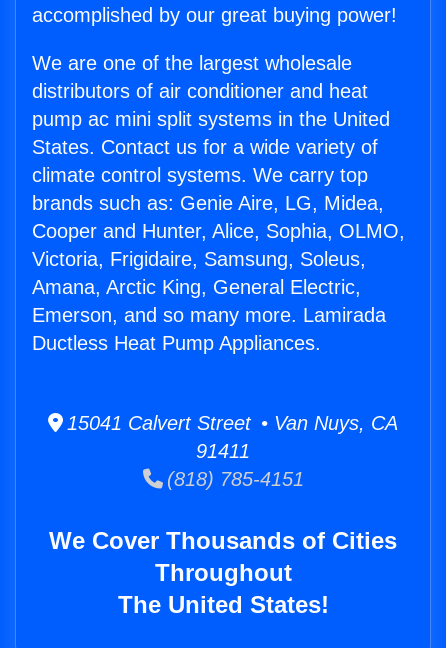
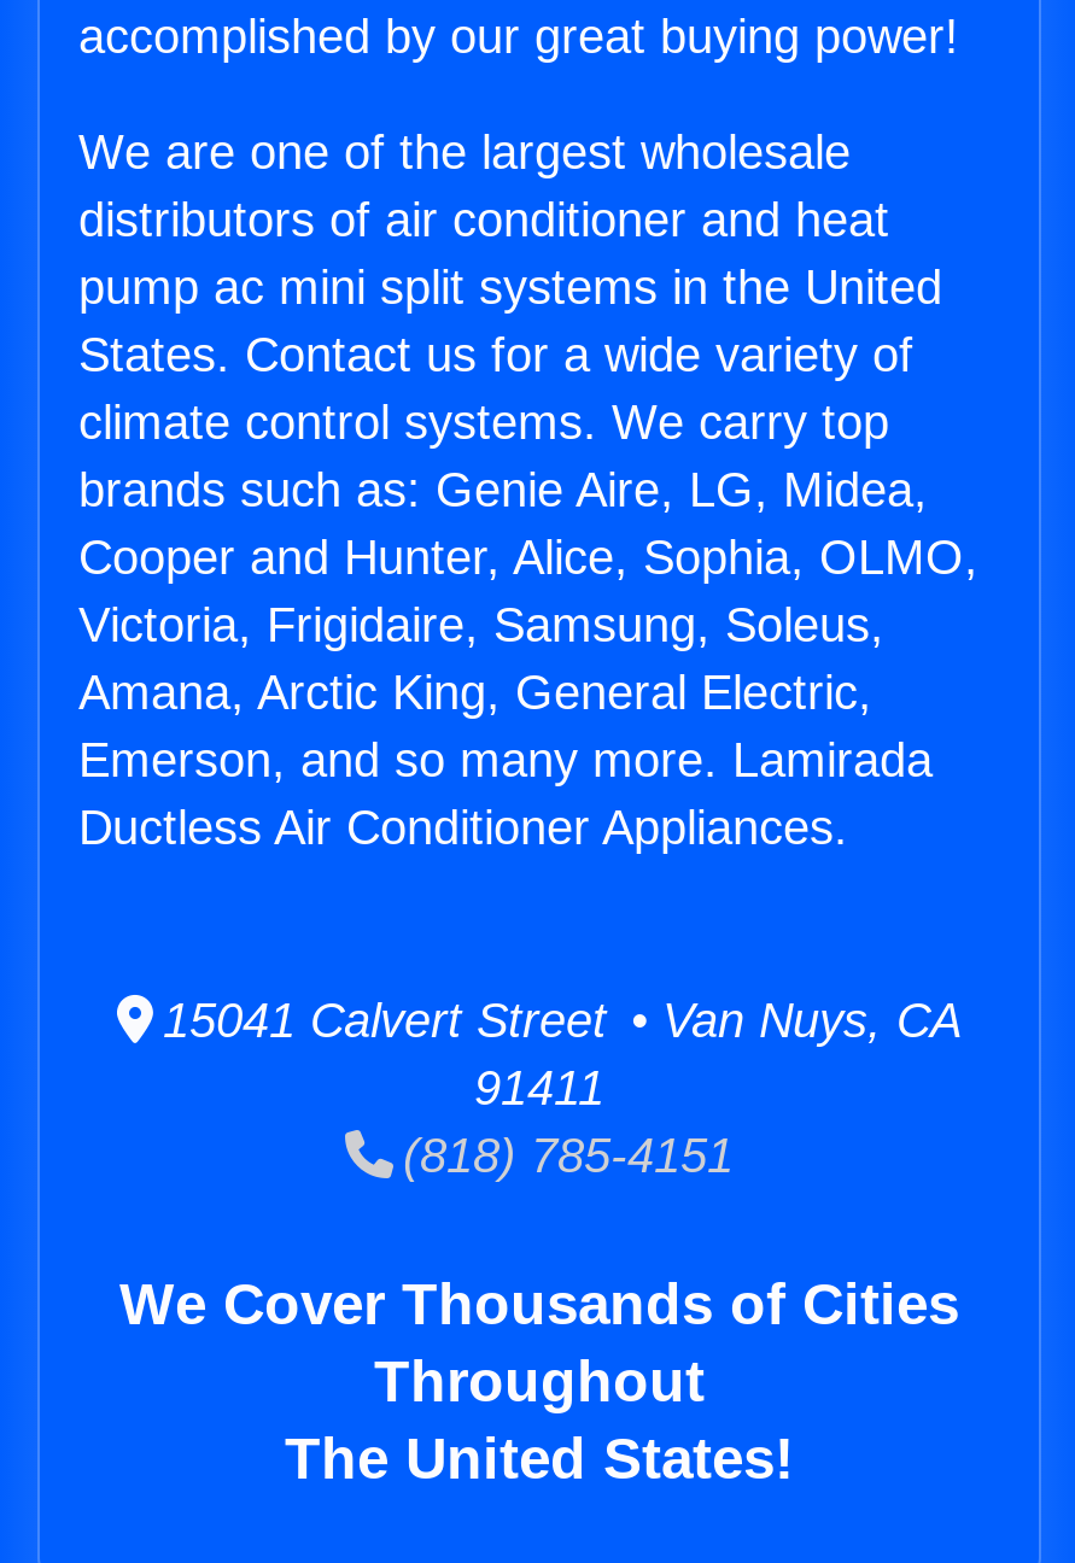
- Ductless Heat Pump Appliances.
+ Ductless Air Conditioner Appliances.
